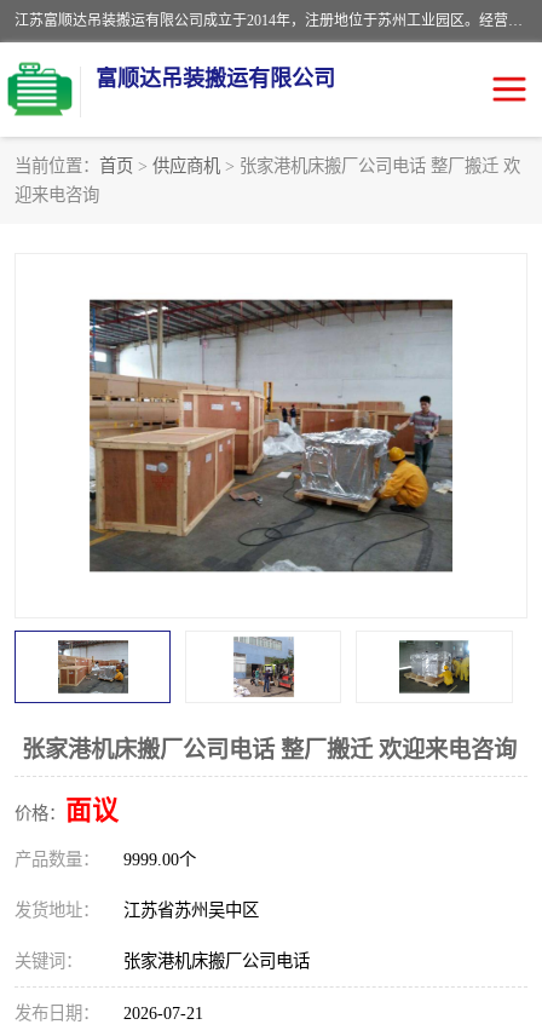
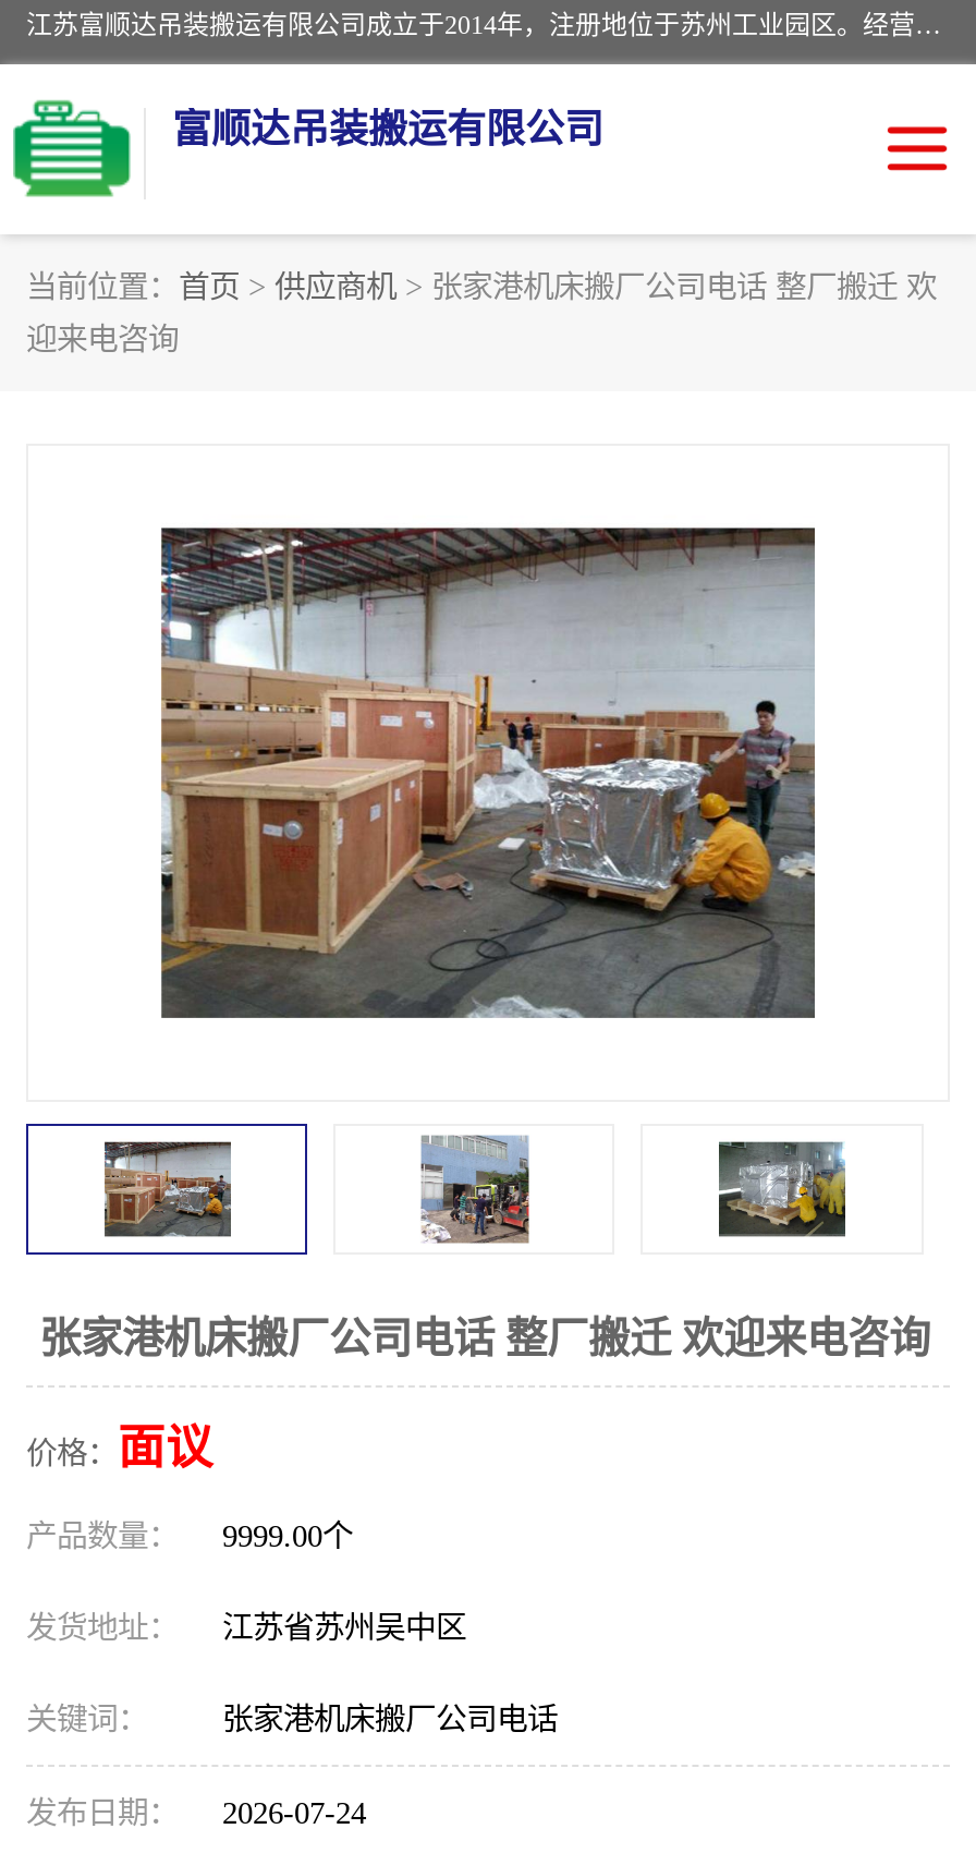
- 发布日期： 2026-07-21
+ 发布日期： 2026-07-24
